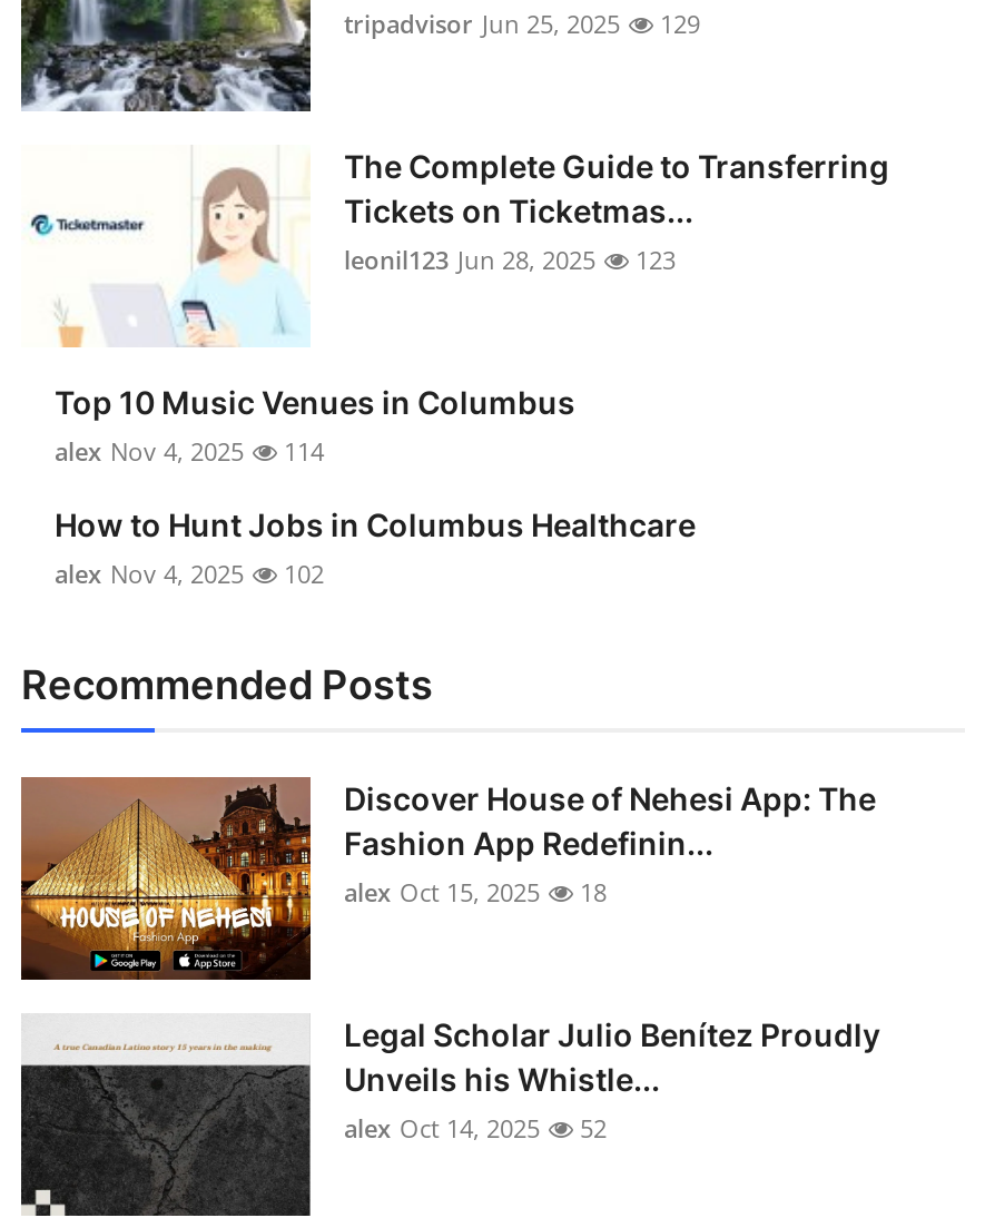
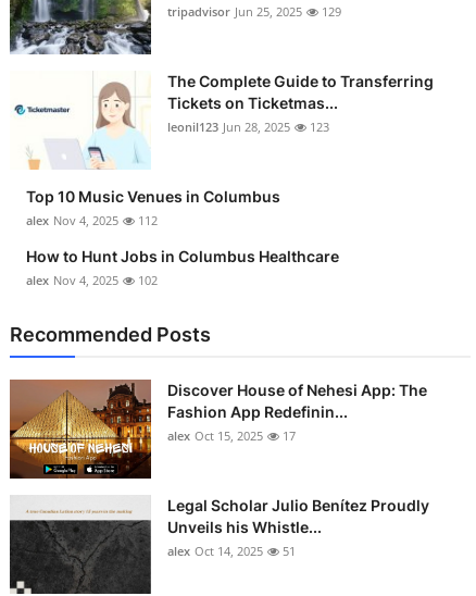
- alex Nov 4, 2025 114
+ alex Nov 4, 2025 112

- alex Oct 15, 2025 18
+ alex Oct 15, 2025 17

- alex Oct 14, 2025 52
+ alex Oct 14, 2025 51
